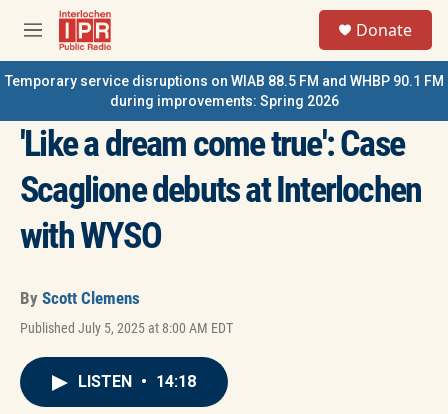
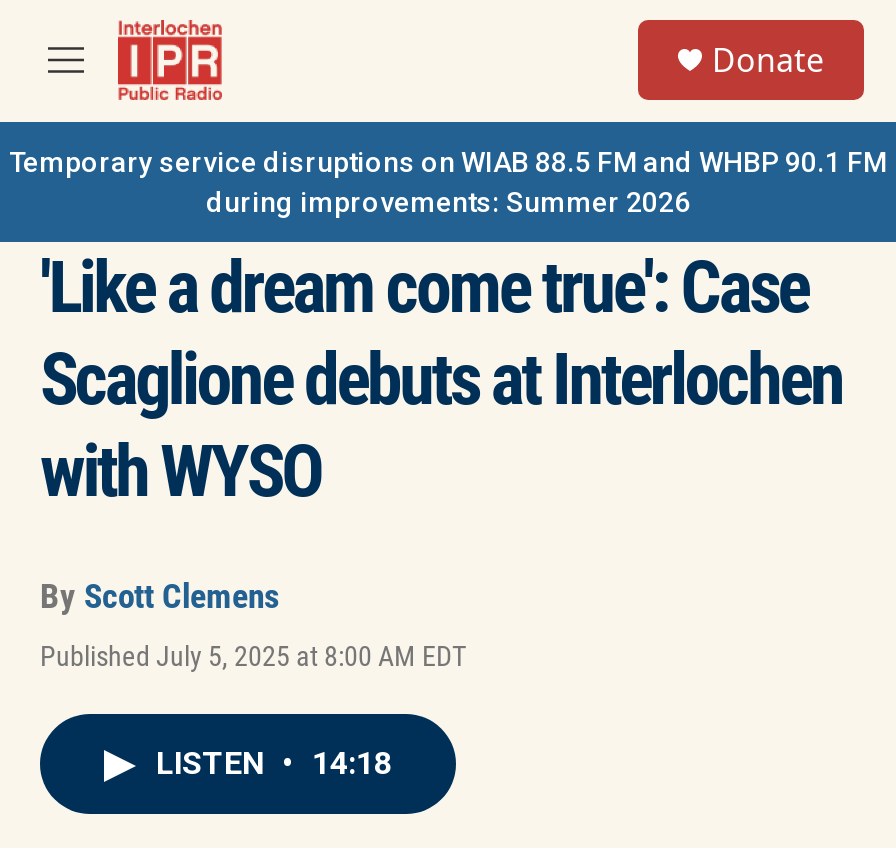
- during improvements: Spring 2026
+ during improvements: Summer 2026
